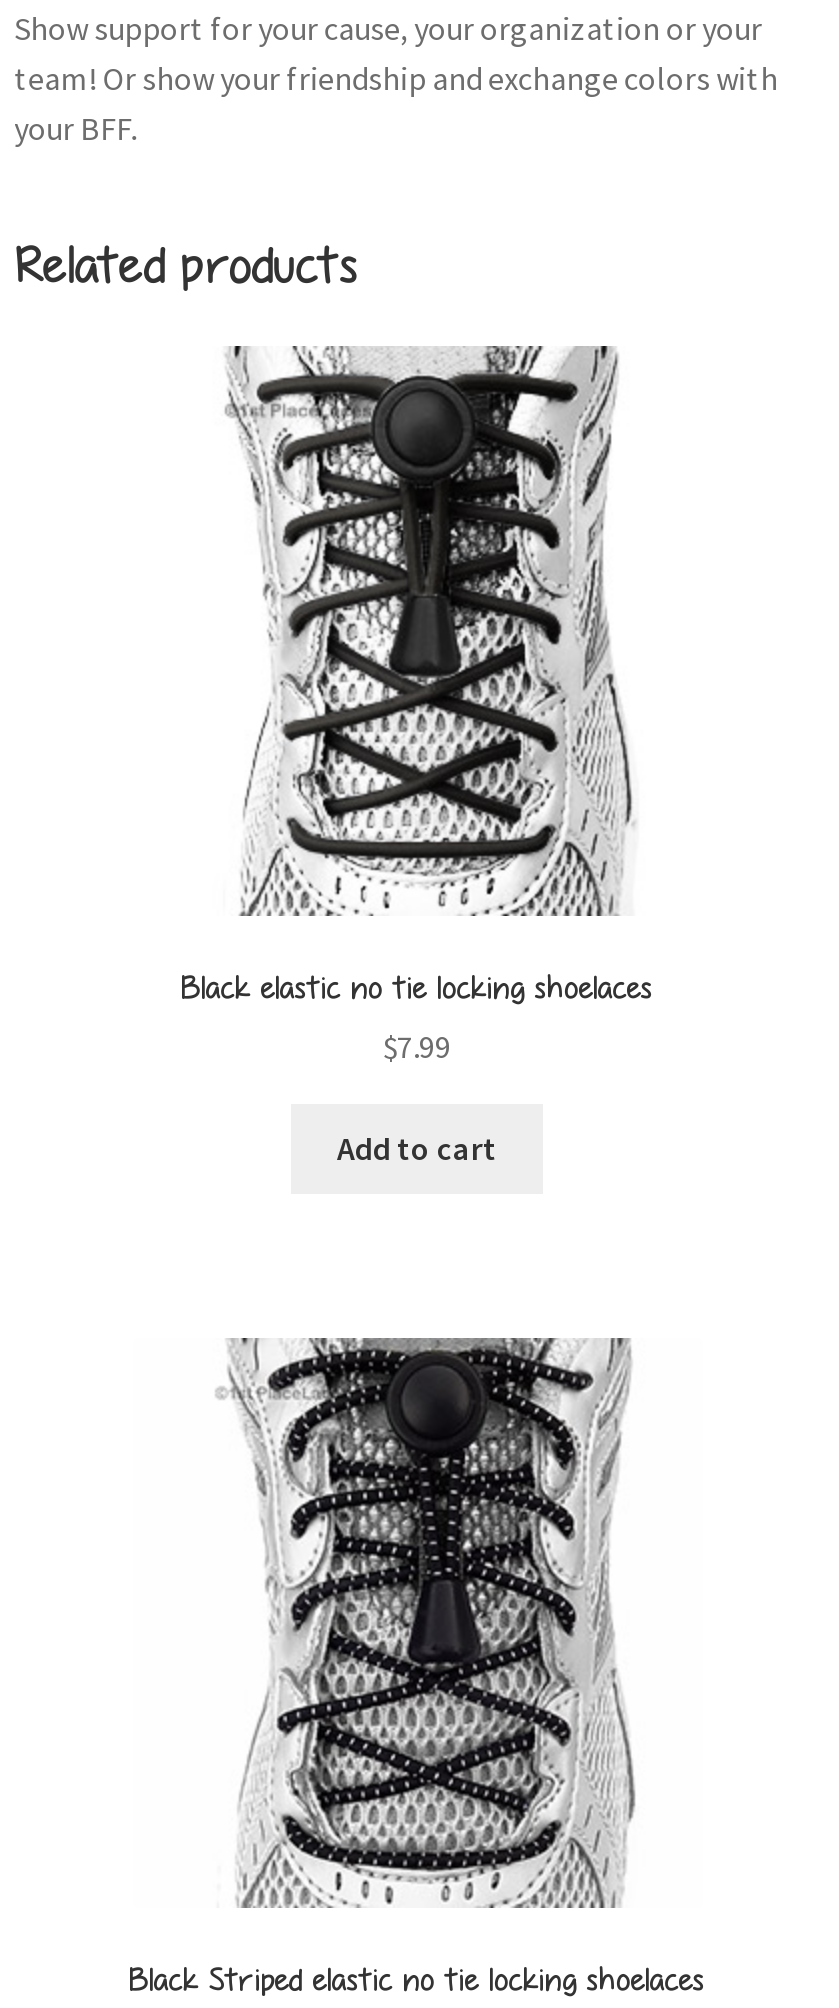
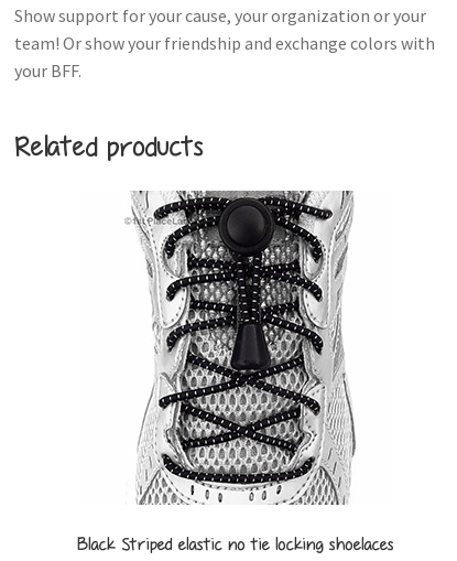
- [image]
- Black elastic no tie locking shoelaces
- $7.99
- Add to cart
